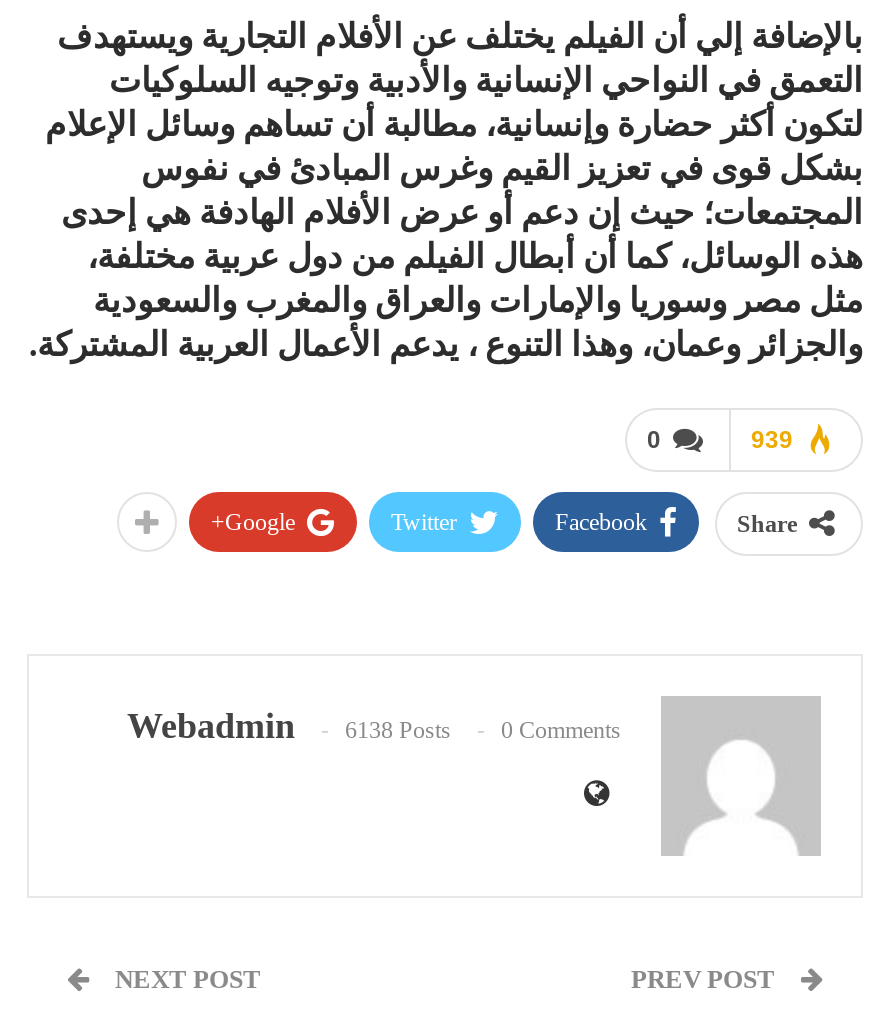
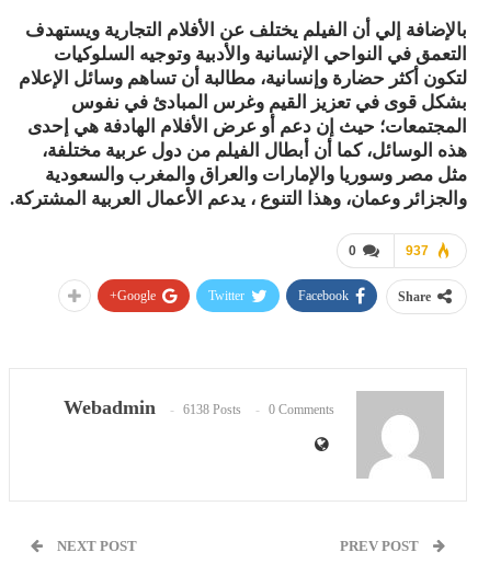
- 939
+ 937
